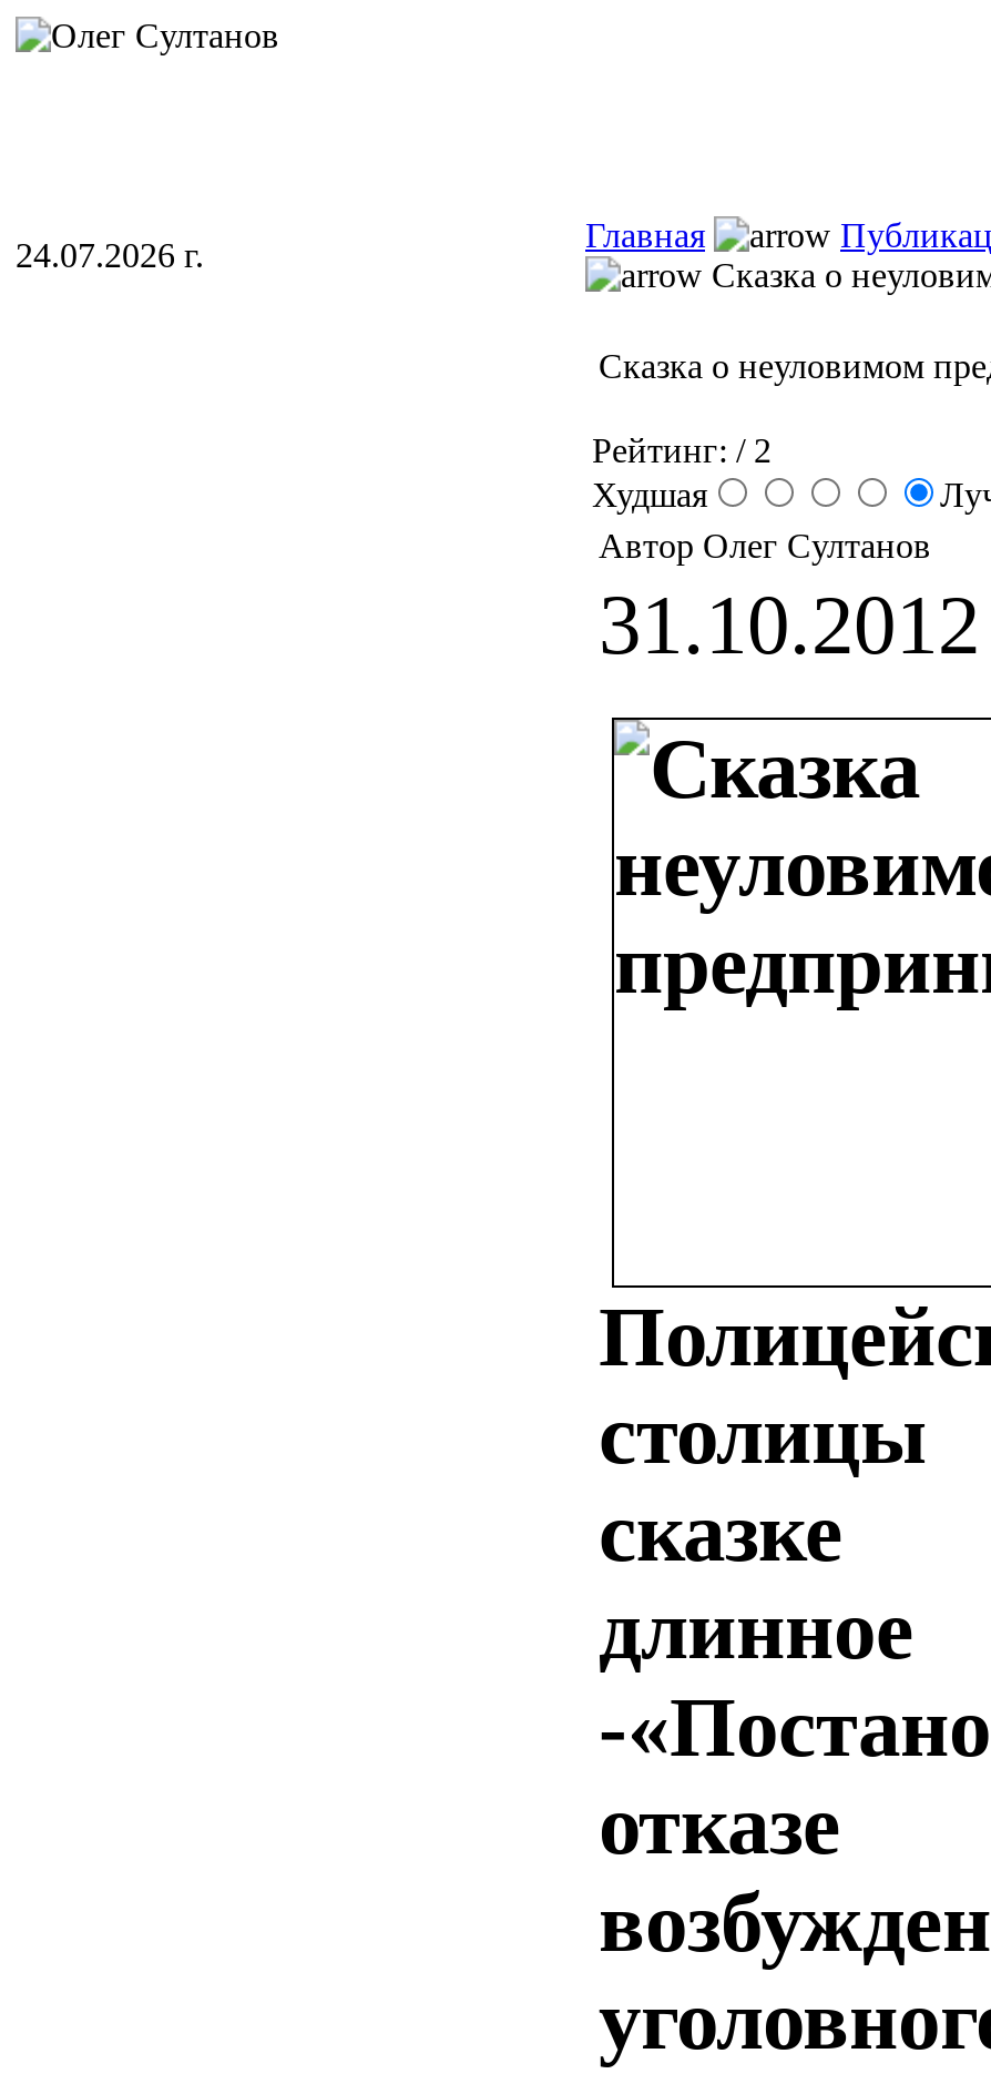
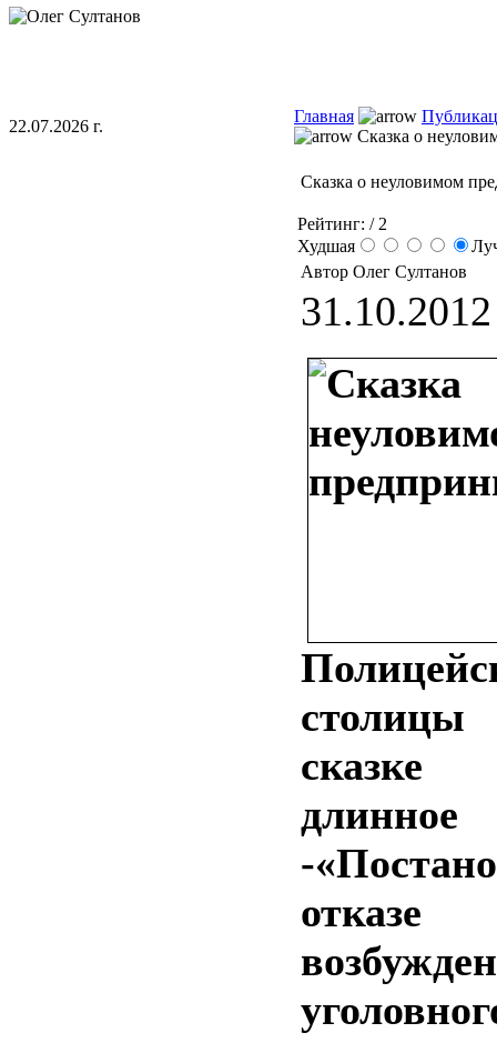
- 24.07.2026 г.
+ 22.07.2026 г.
